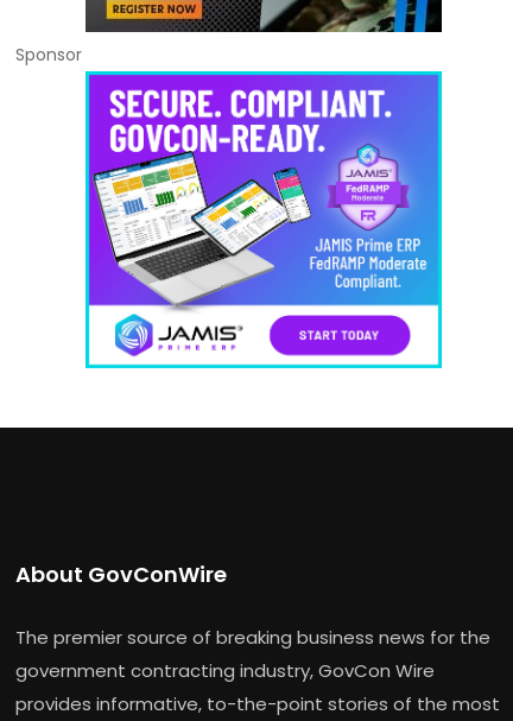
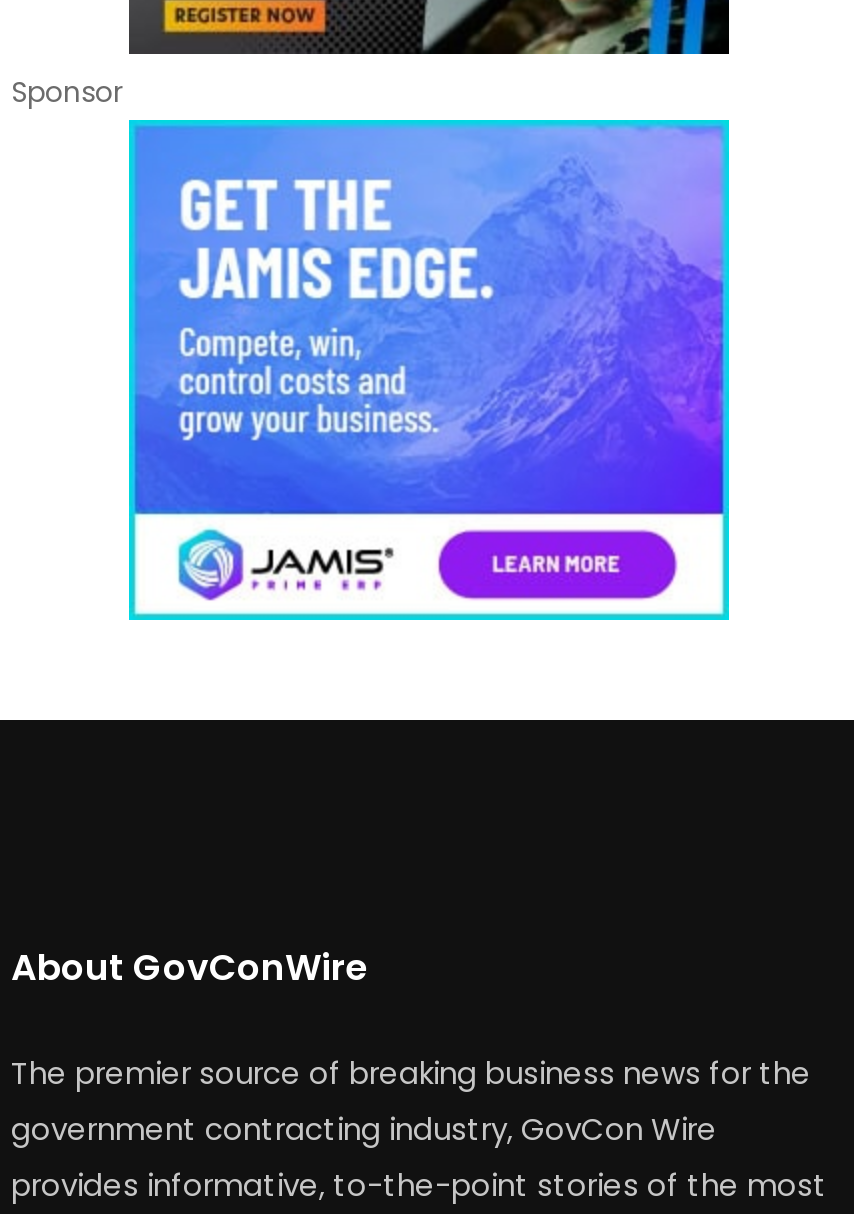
- [image]
+ [image]
